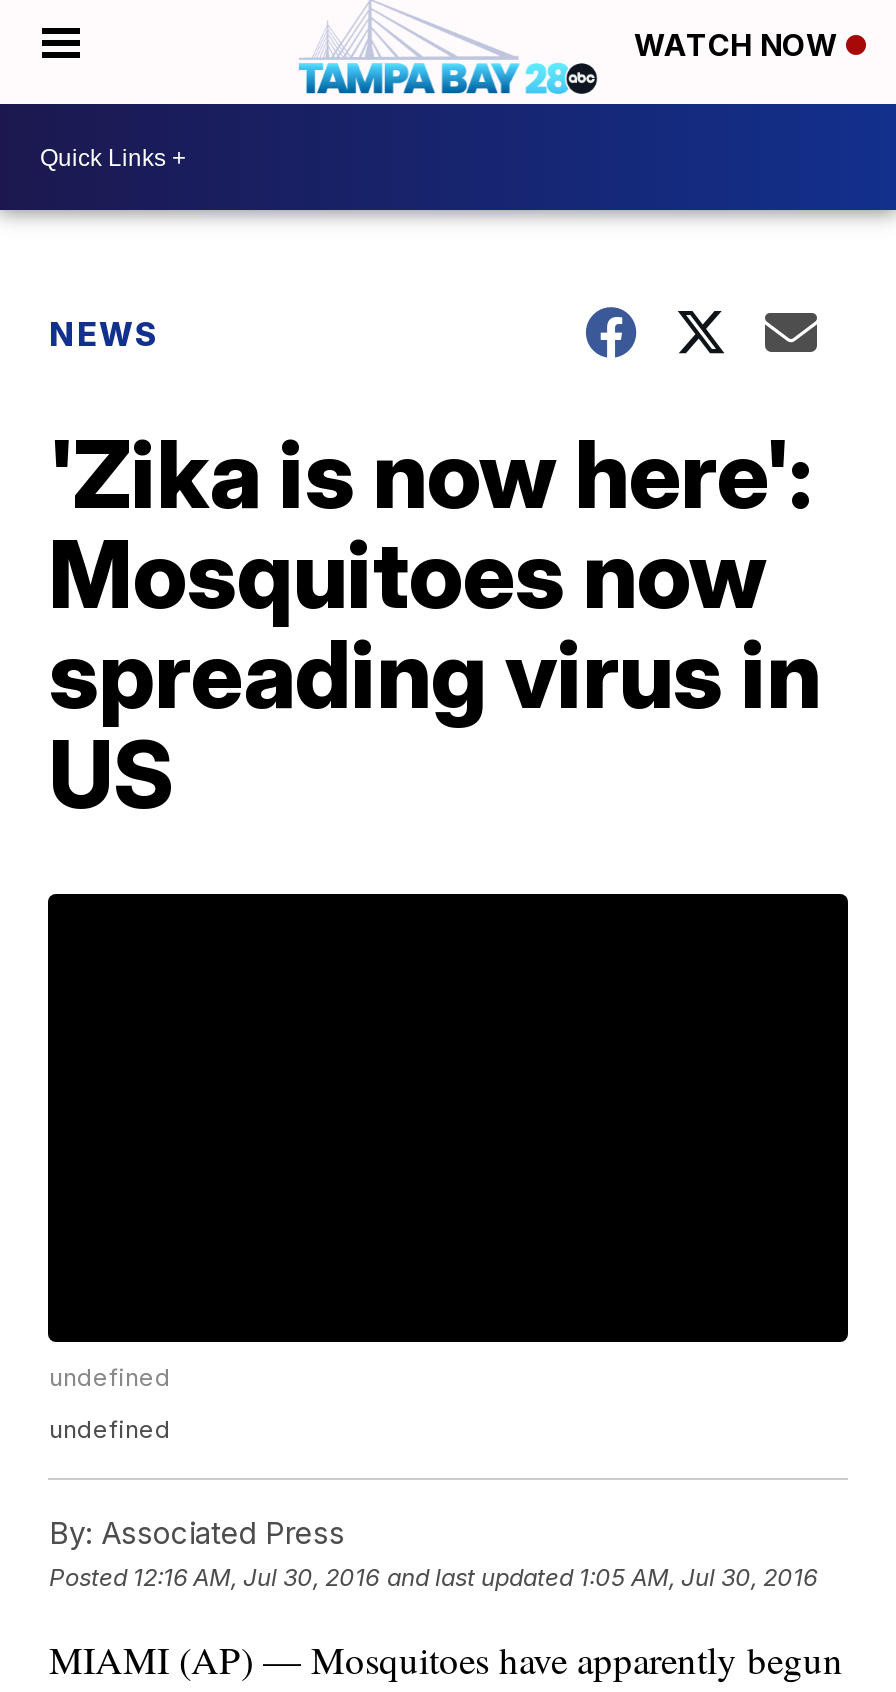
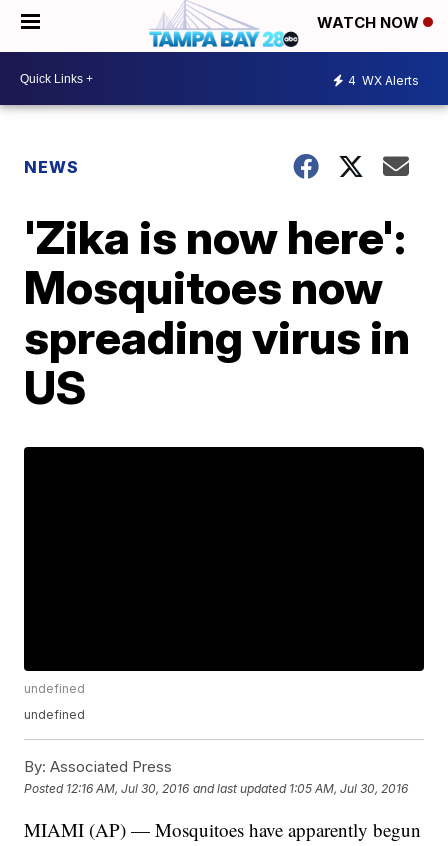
+ 4 WX Alerts
